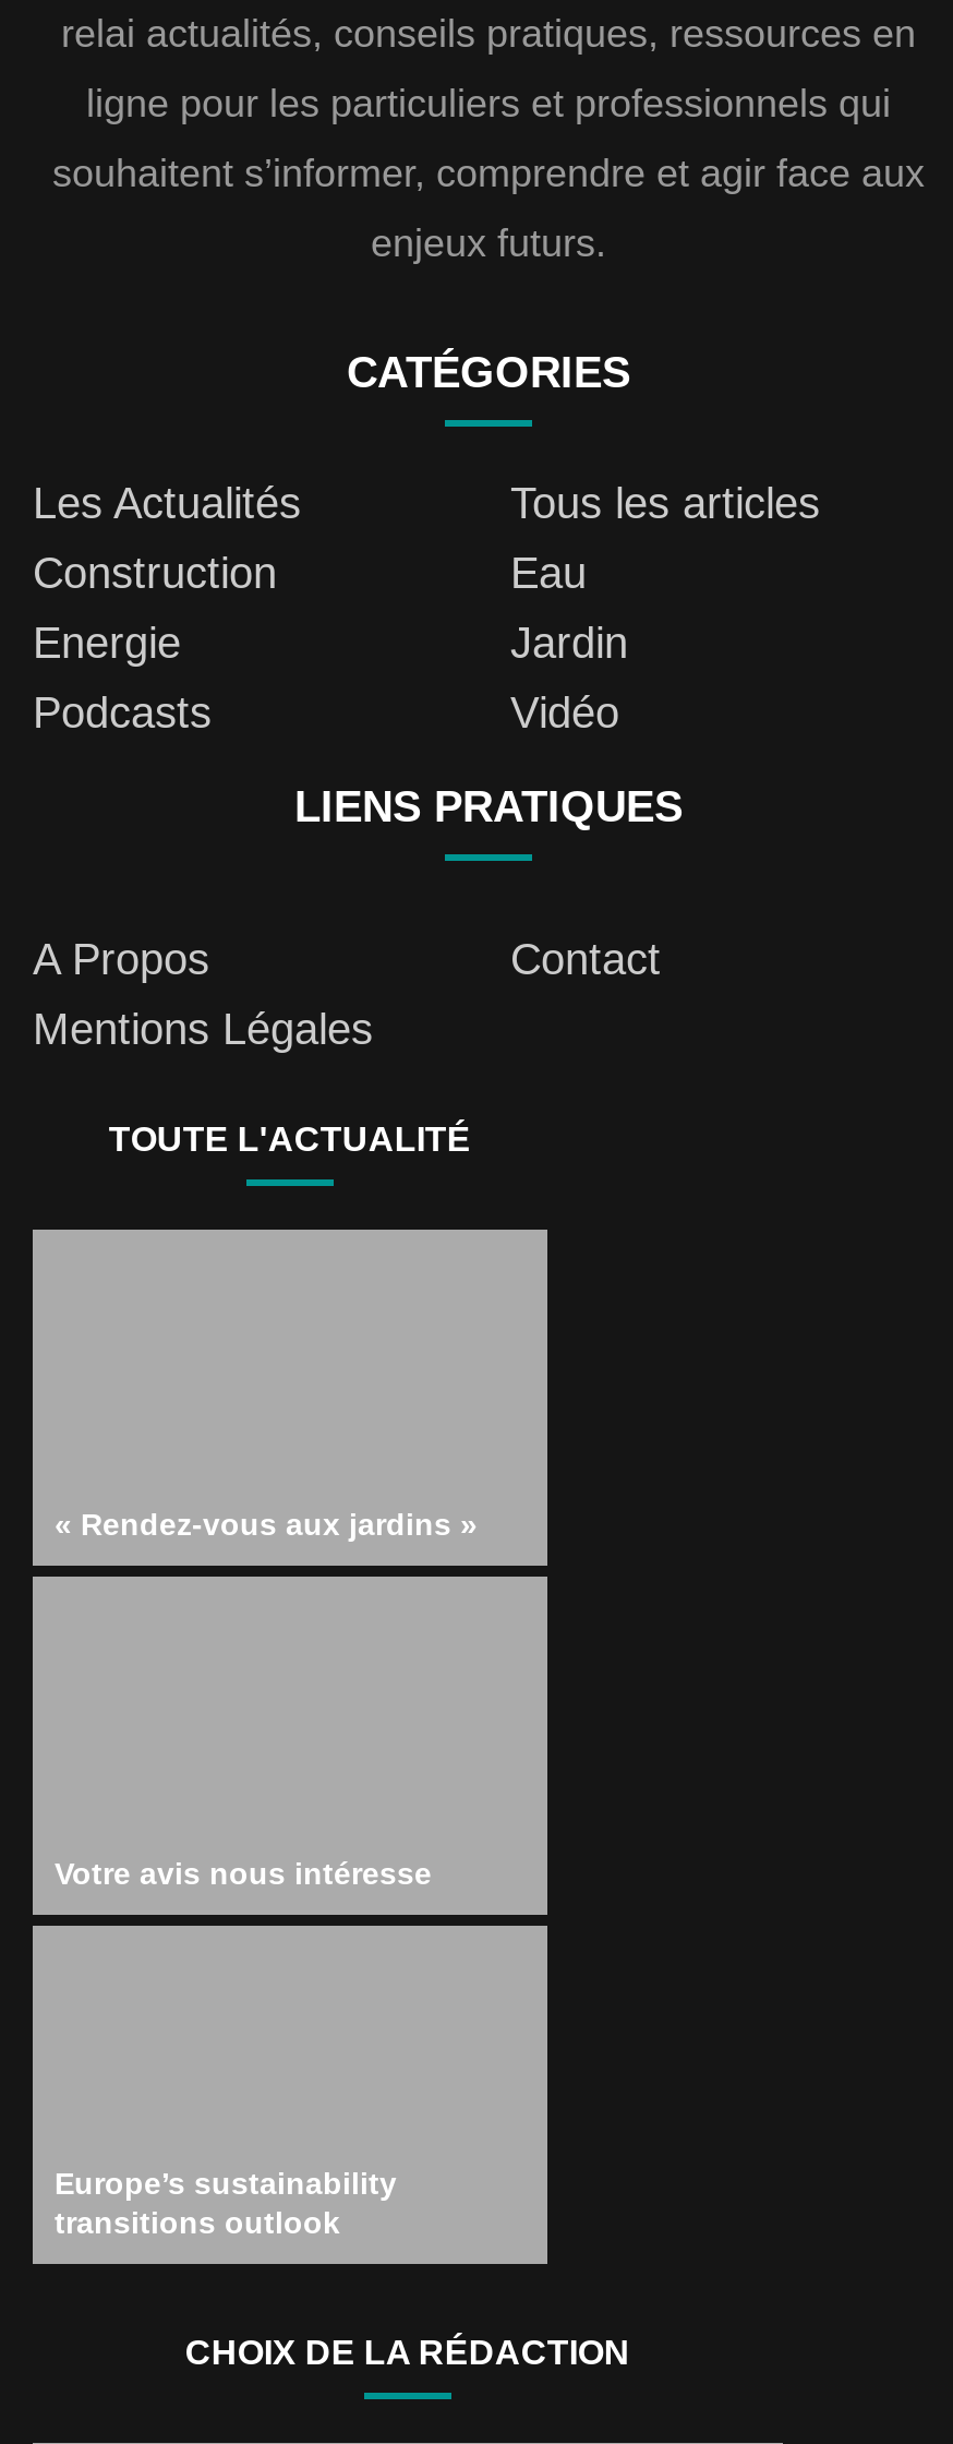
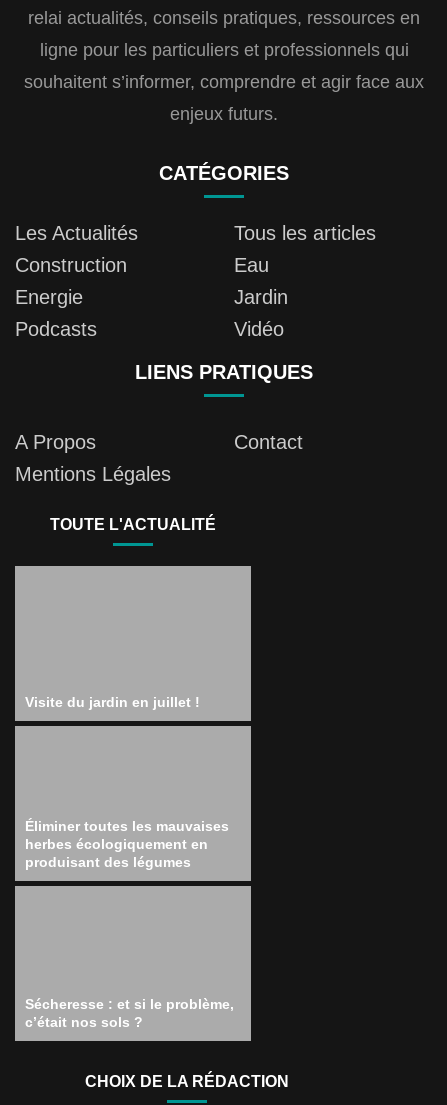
- « Rendez-vous aux jardins »
+ Visite du jardin en juillet !

- Votre avis nous intéresse
+ Éliminer toutes les mauvaises
+ herbes écologiquement en
+ produisant des légumes

- Europe’s sustainability
- transitions outlook
+ Sécheresse : et si le problème,
+ c’était nos sols ?
